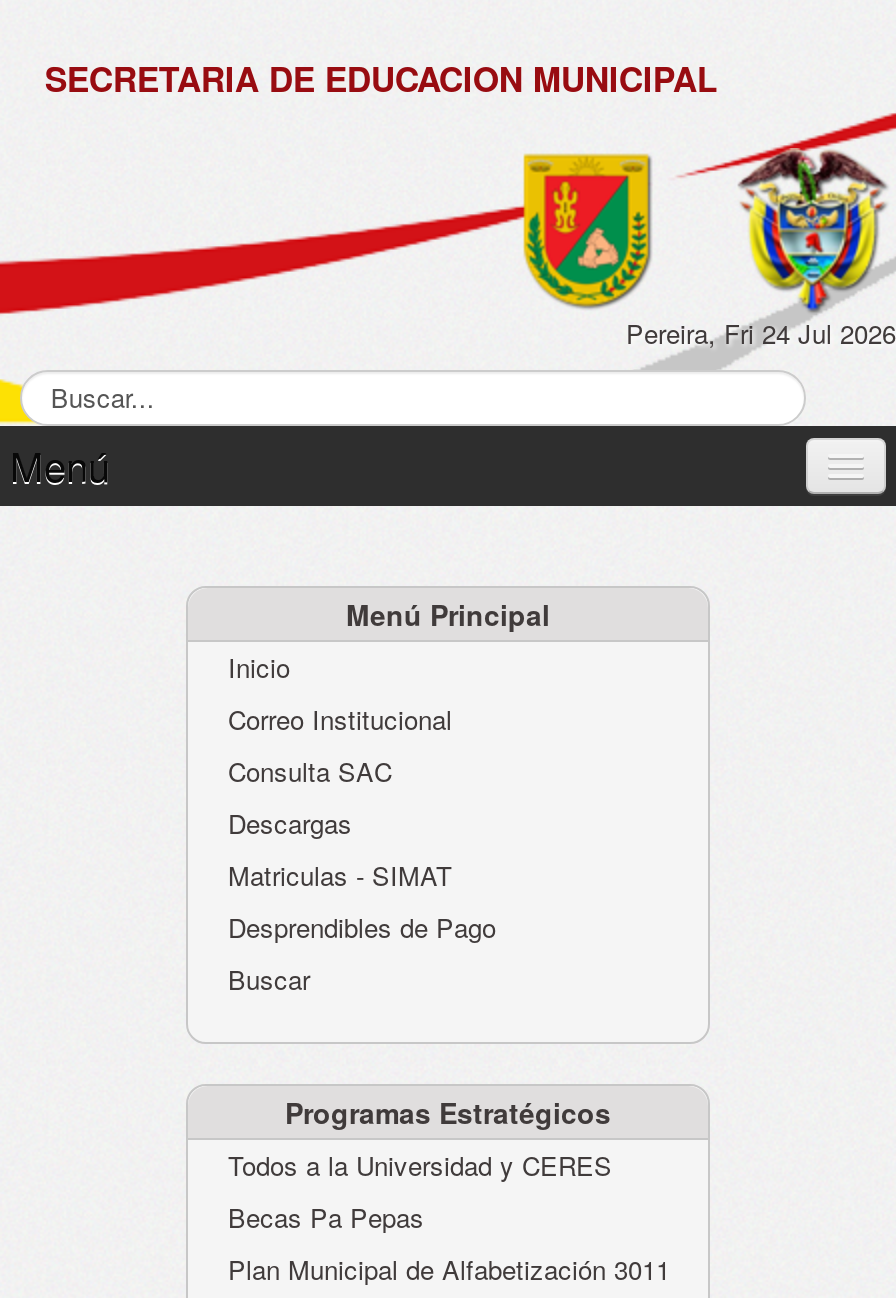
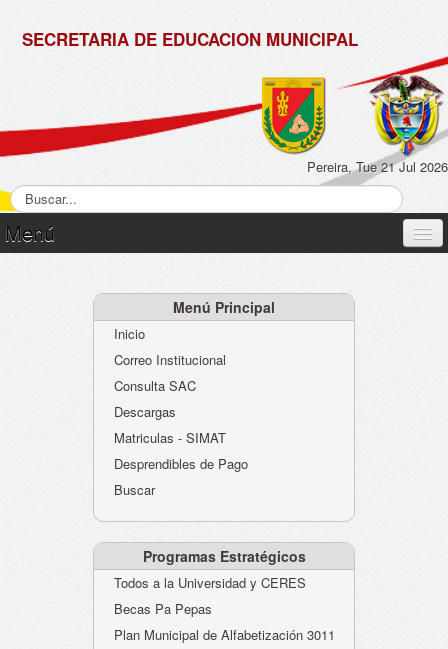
- Pereira, Fri 24 Jul 2026
+ Pereira, Tue 21 Jul 2026
